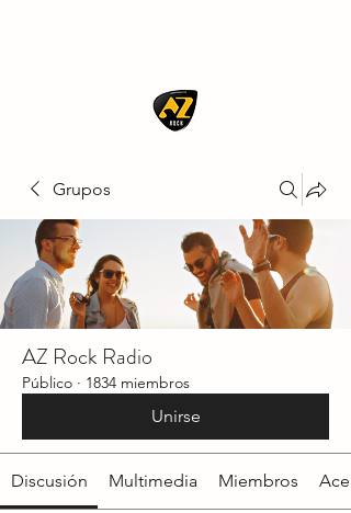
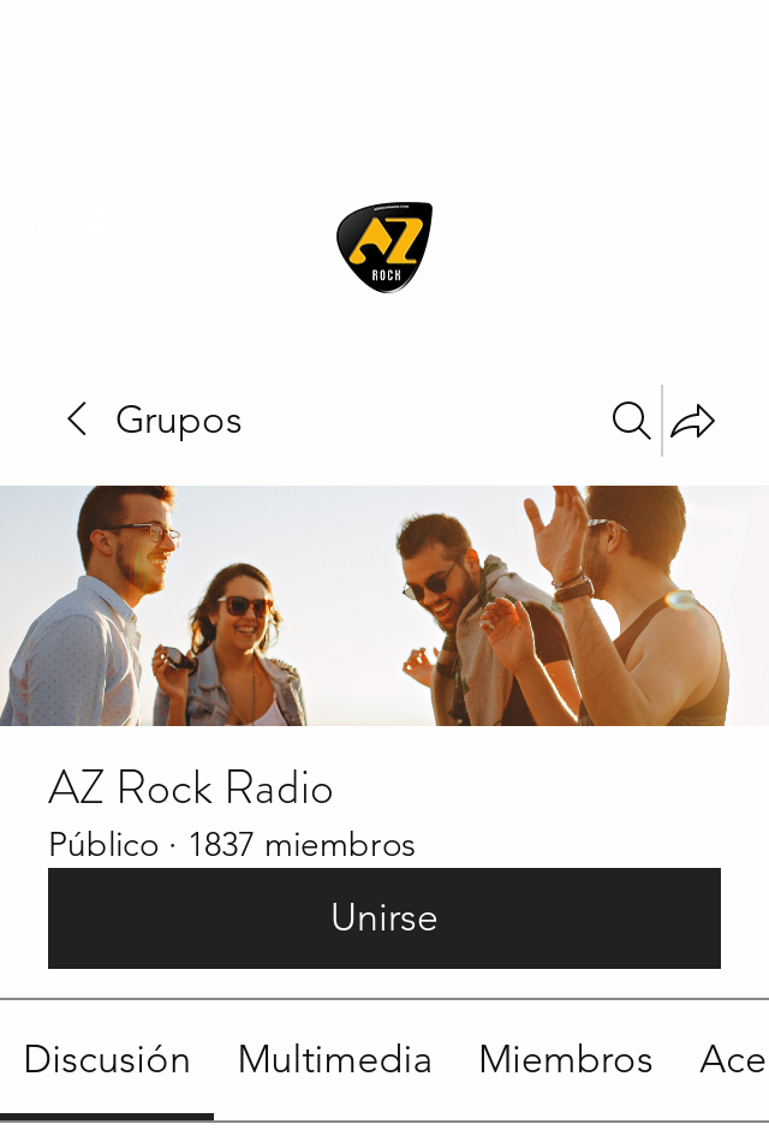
- Público · 1834 miembros
+ Público · 1837 miembros
